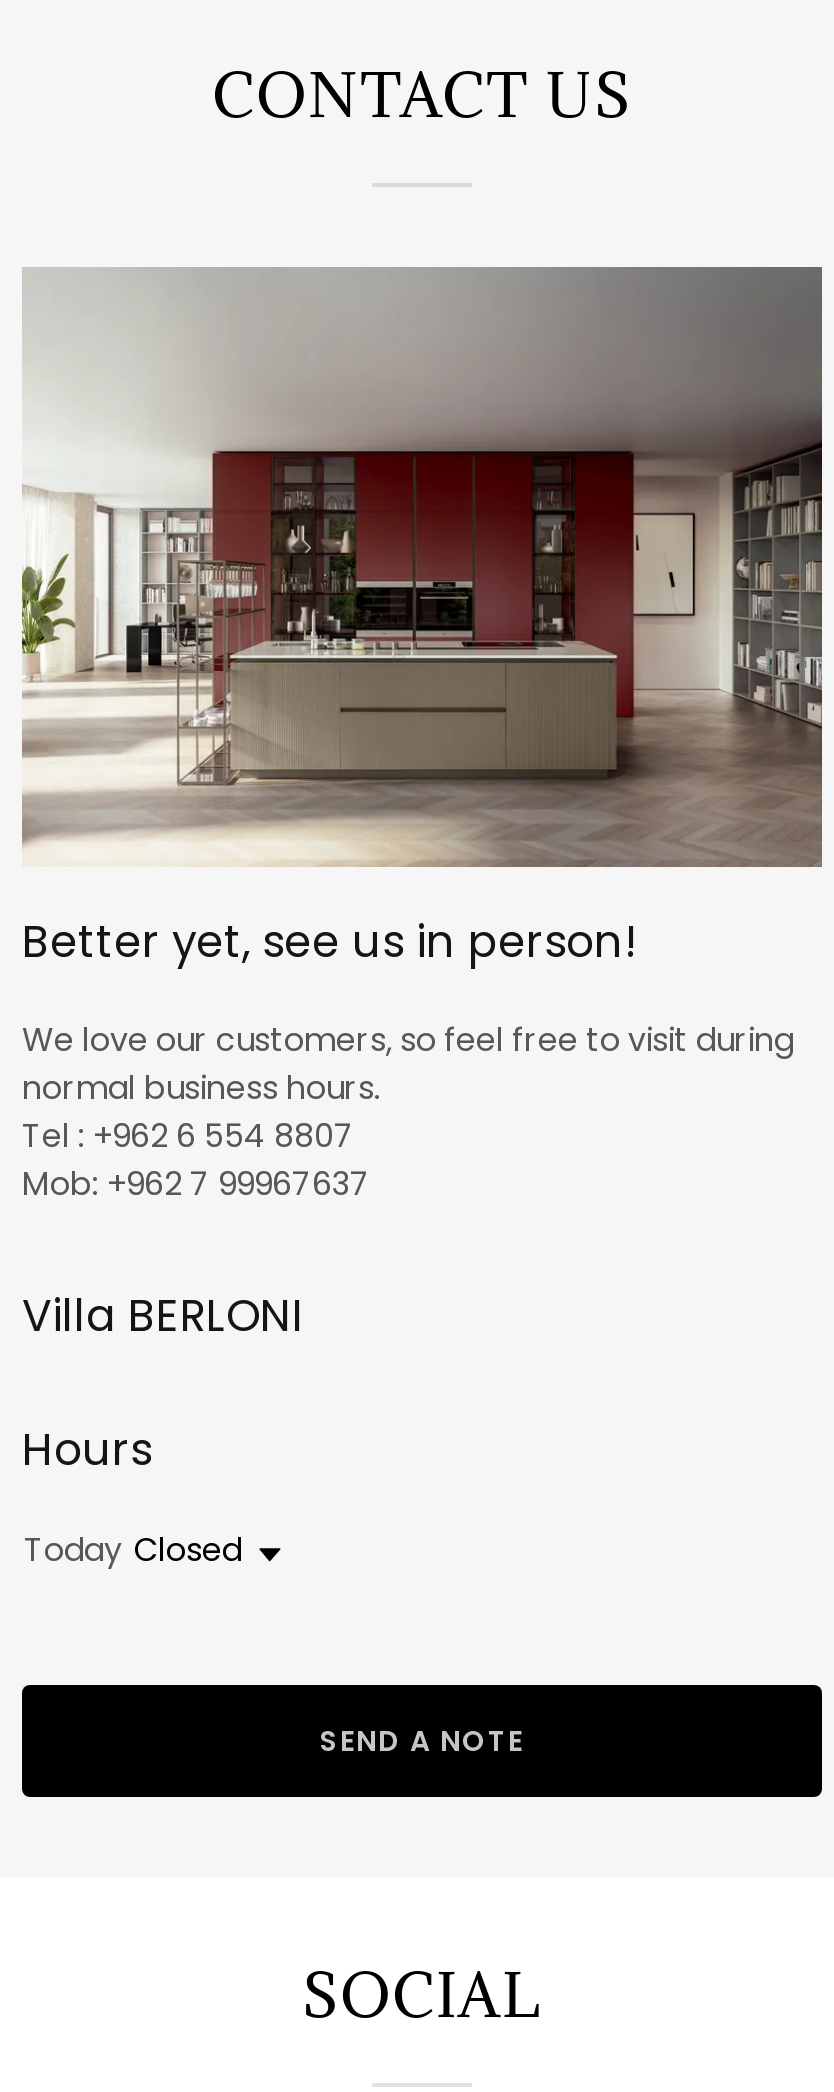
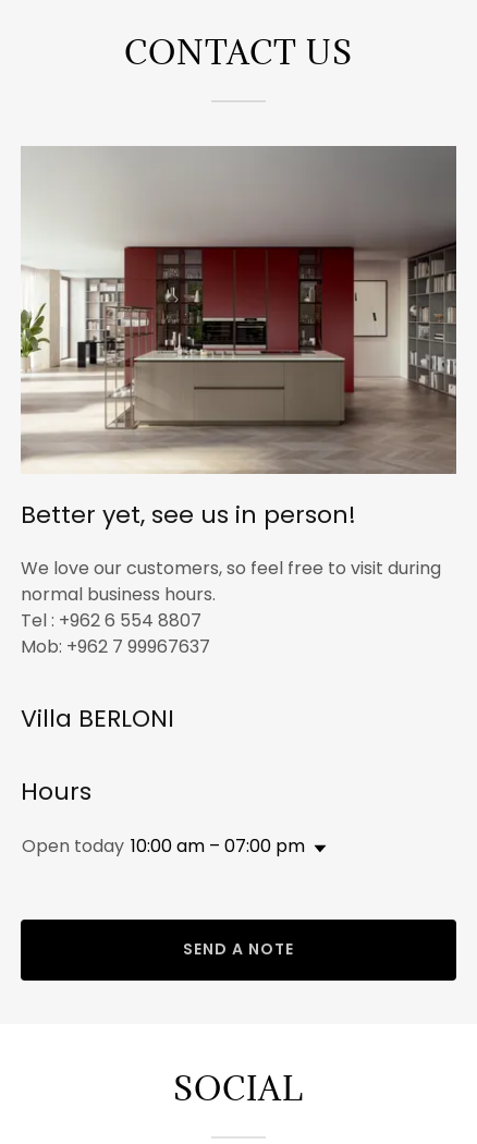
- Today Closed
+ Open today 10:00 am – 07:00 pm
